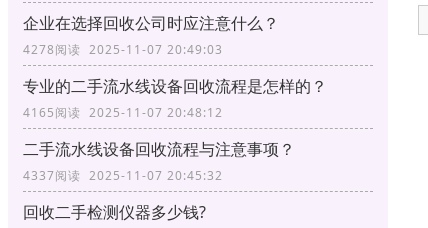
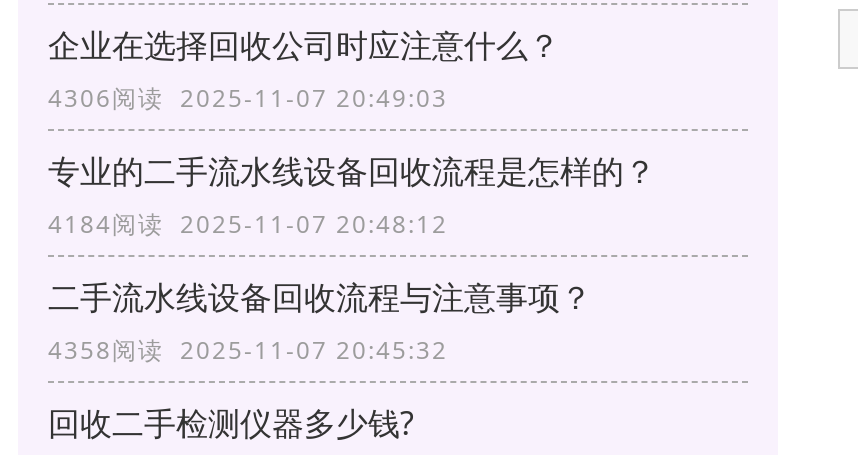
- 4278阅读 2025-11-07 20:49:03
+ 4306阅读 2025-11-07 20:49:03

- 4165阅读 2025-11-07 20:48:12
+ 4184阅读 2025-11-07 20:48:12

- 4337阅读 2025-11-07 20:45:32
+ 4358阅读 2025-11-07 20:45:32
